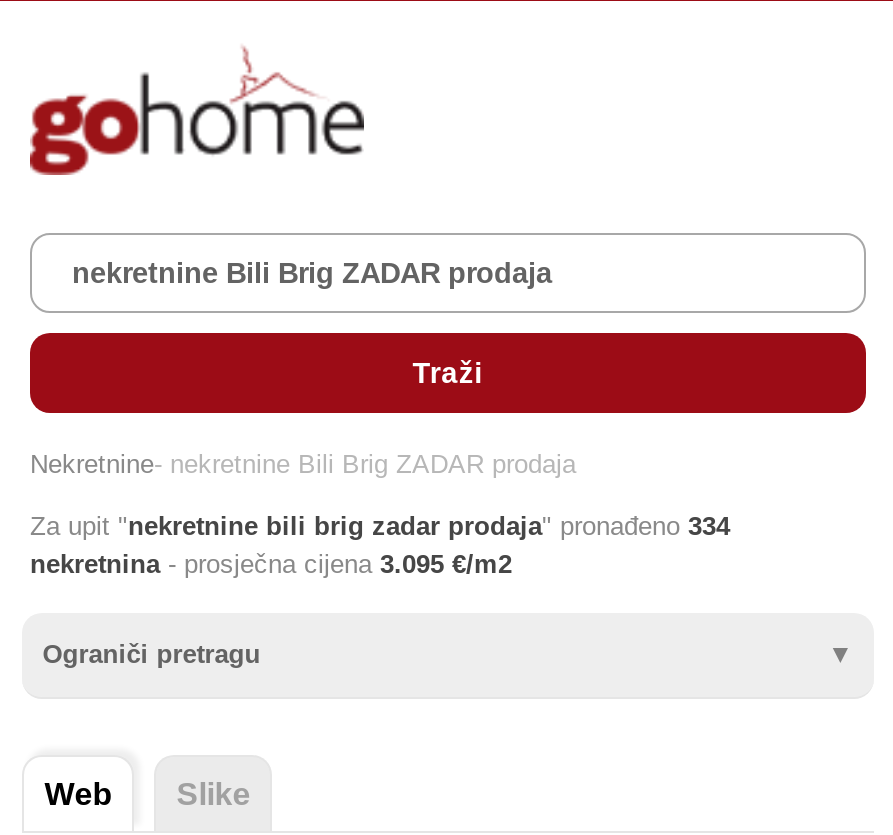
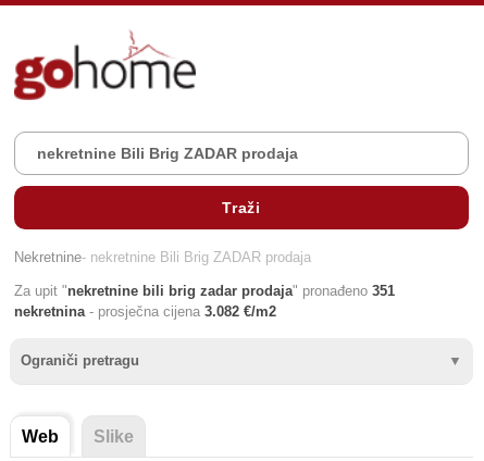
- Za upit "nekretnine bili brig zadar prodaja" pronađeno 334
+ Za upit "nekretnine bili brig zadar prodaja" pronađeno 351

- nekretnina - prosječna cijena 3.095 €/m2
+ nekretnina - prosječna cijena 3.082 €/m2
